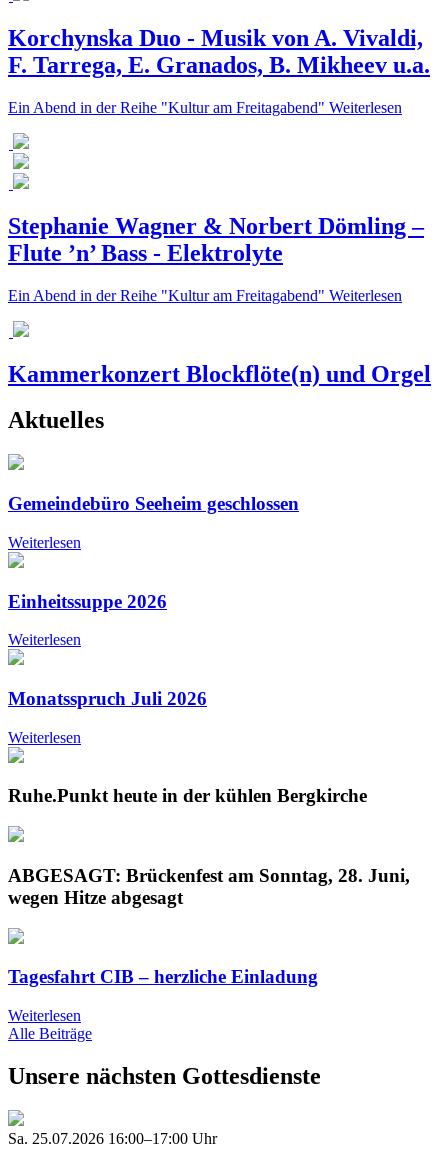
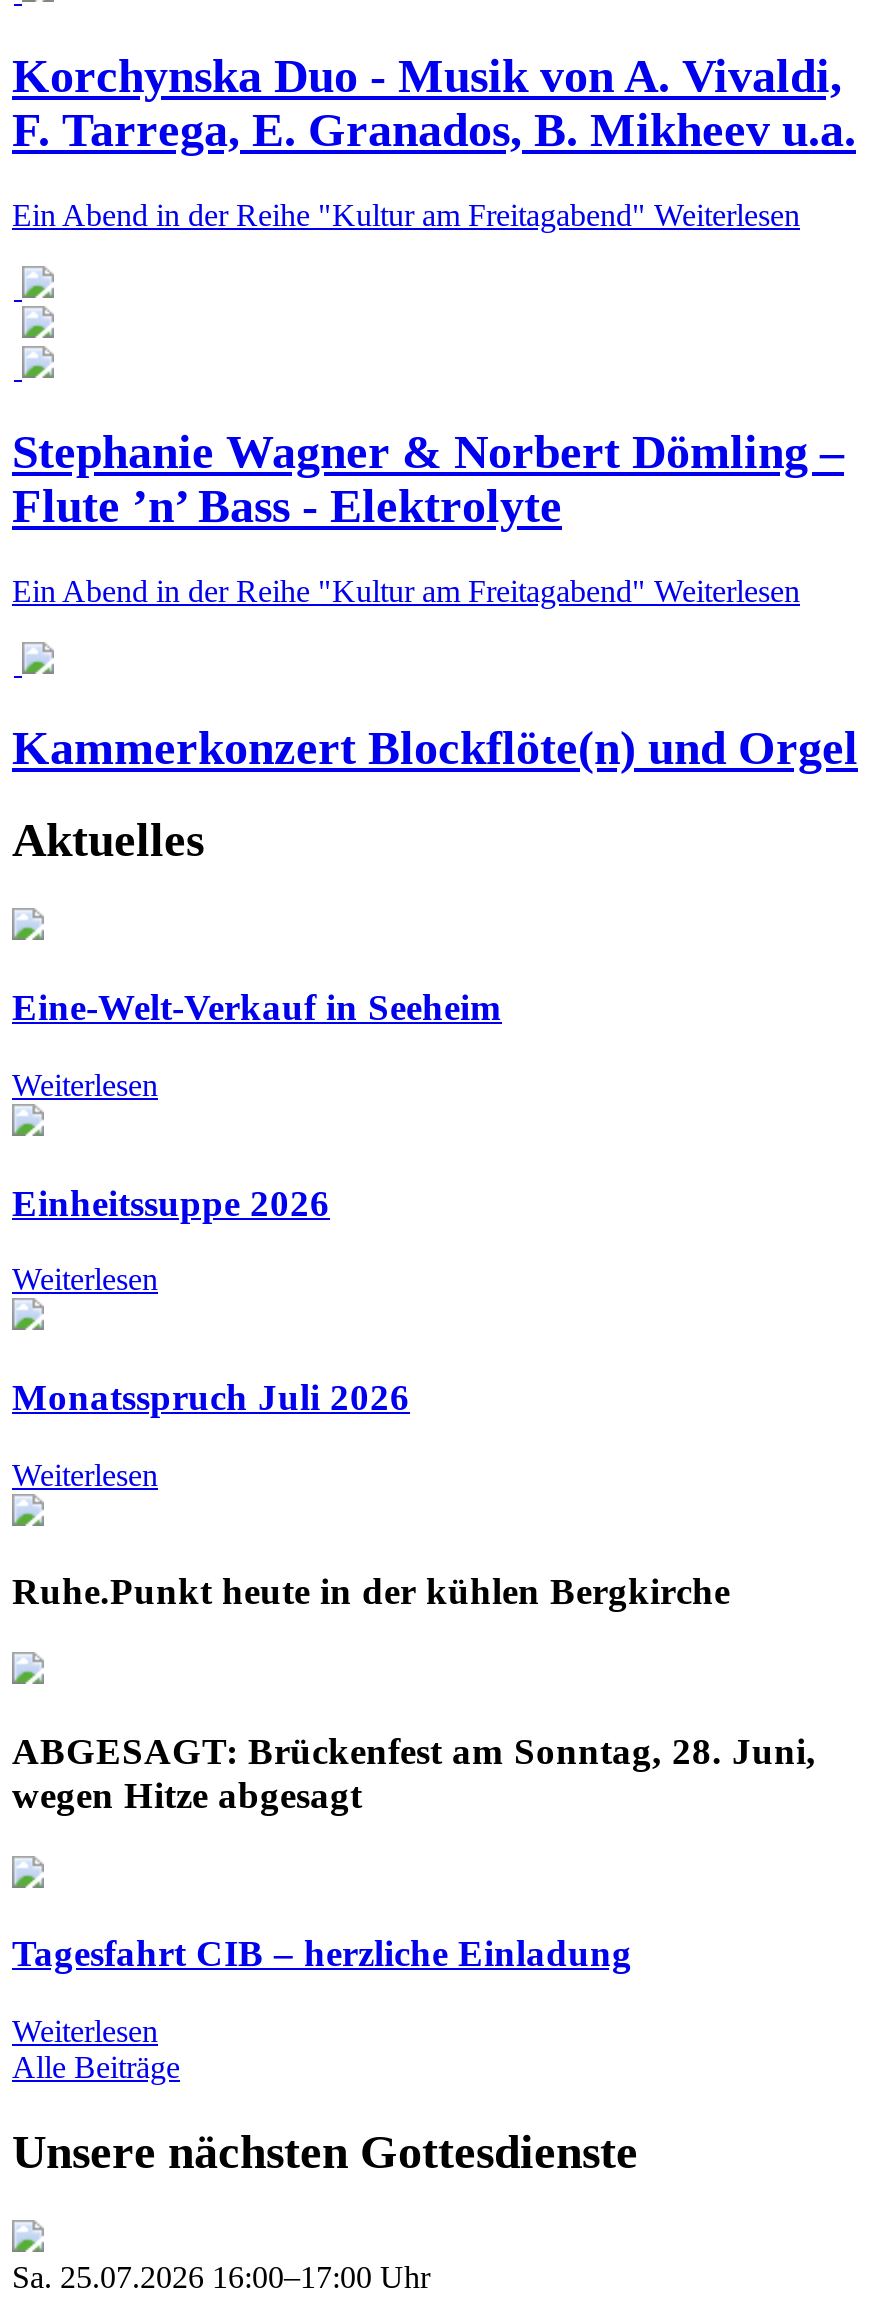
- Gemeindebüro Seeheim geschlossen
+ Eine-Welt-Verkauf in Seeheim
